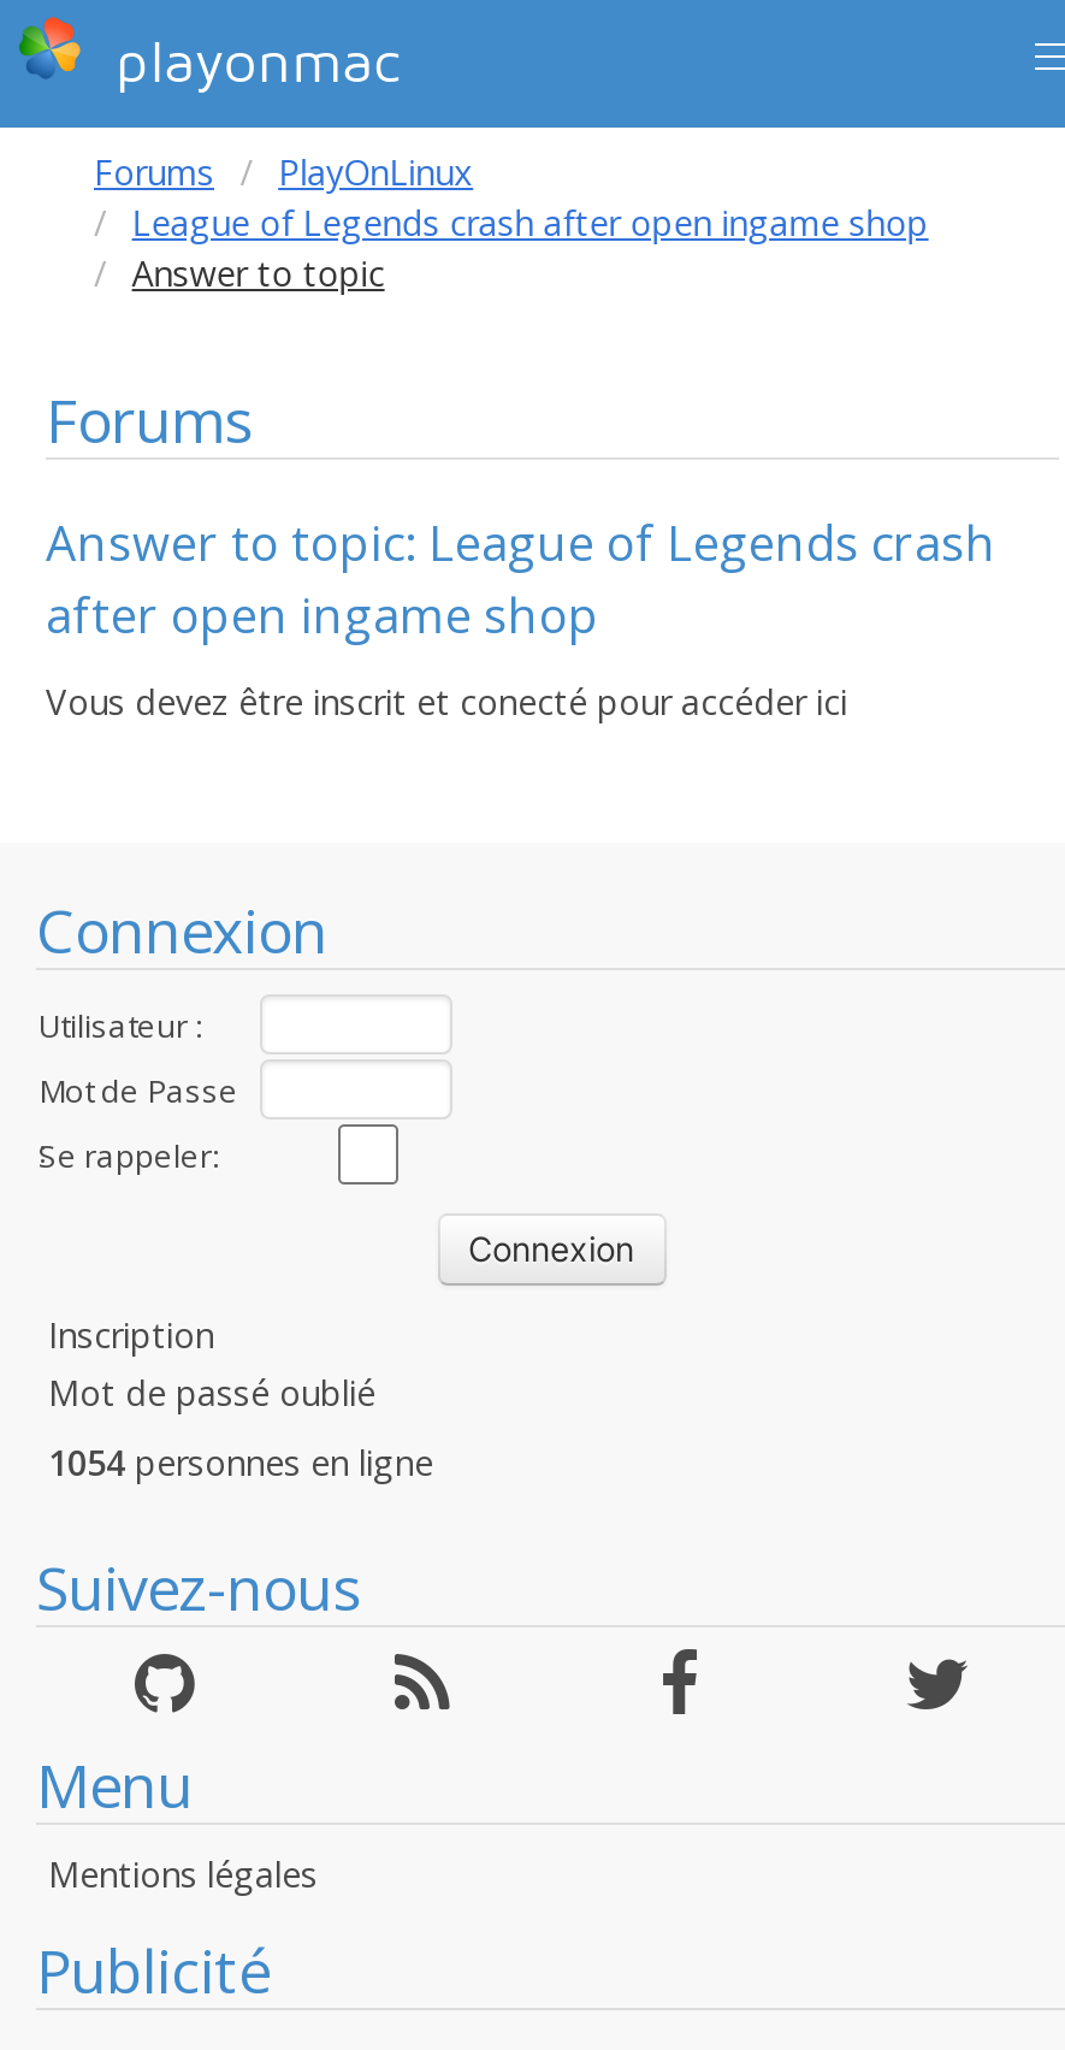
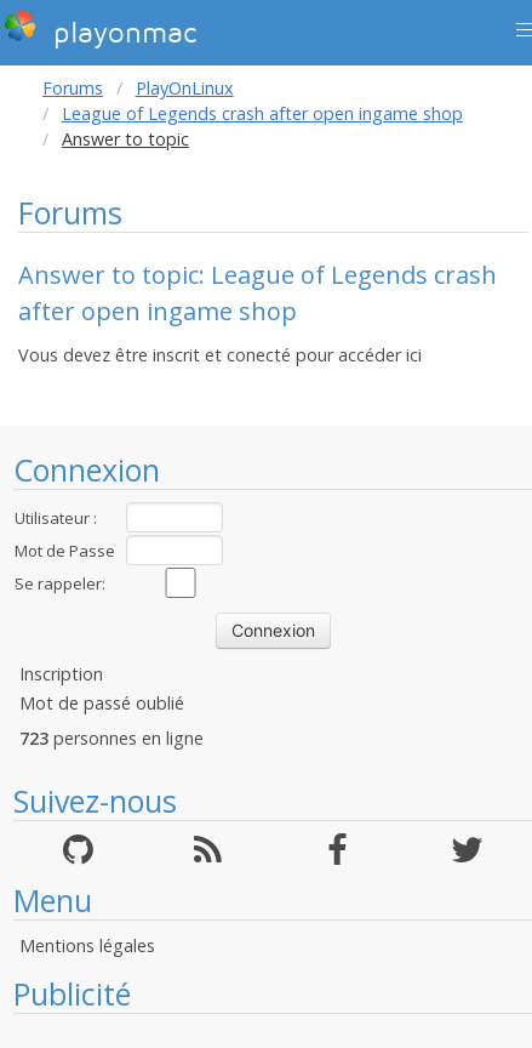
- 1054 personnes en ligne
+ 723 personnes en ligne
